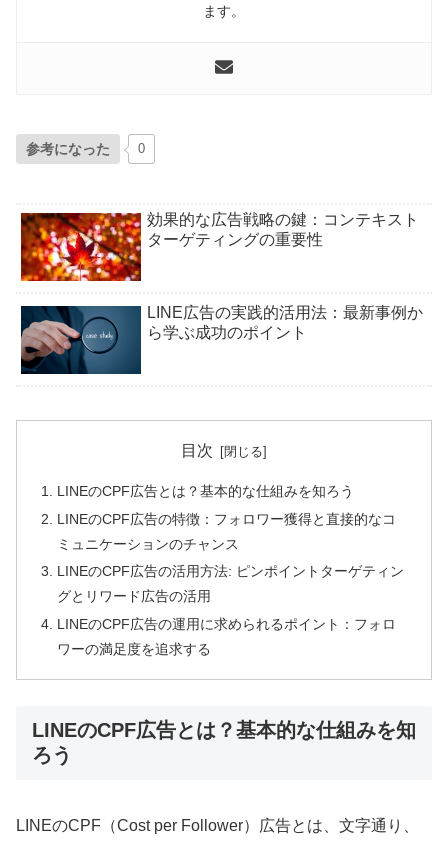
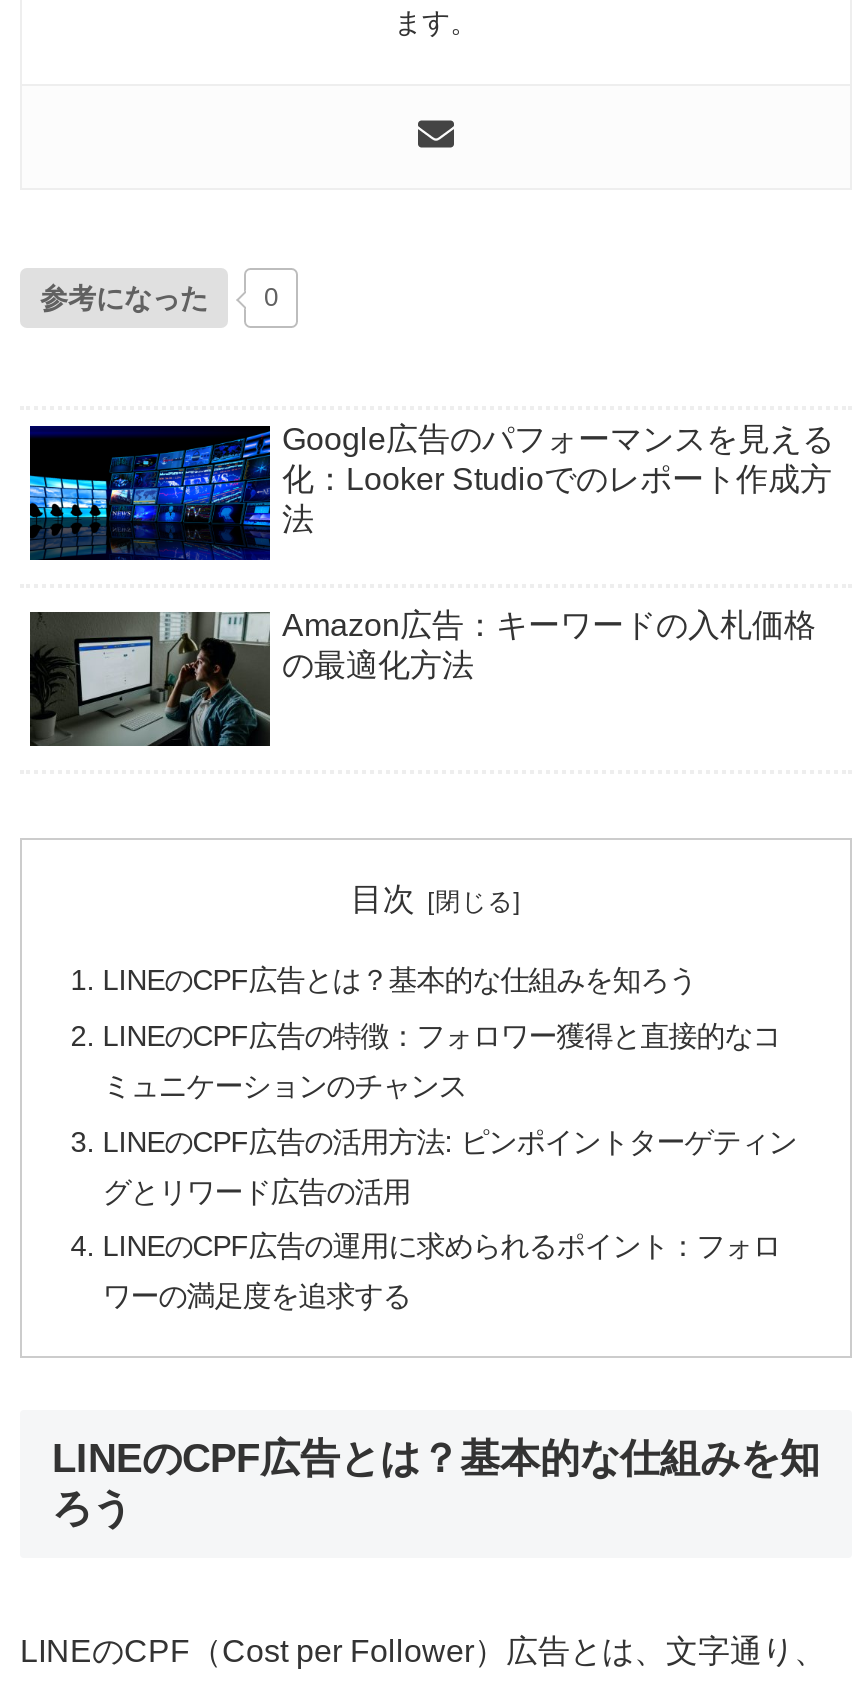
- [image]
- 効果的な広告戦略の鍵：コンテキスト
- ターゲティングの重要性
+ [image]
+ Google広告のパフォーマンスを見える
+ 化：Looker Studioでのレポート作成方
+ 法

- [image]
- LINE広告の実践的活用法：最新事例か
- ら学ぶ成功のポイント
+ [image]
+ Amazon広告：キーワードの入札価格
+ の最適化方法
